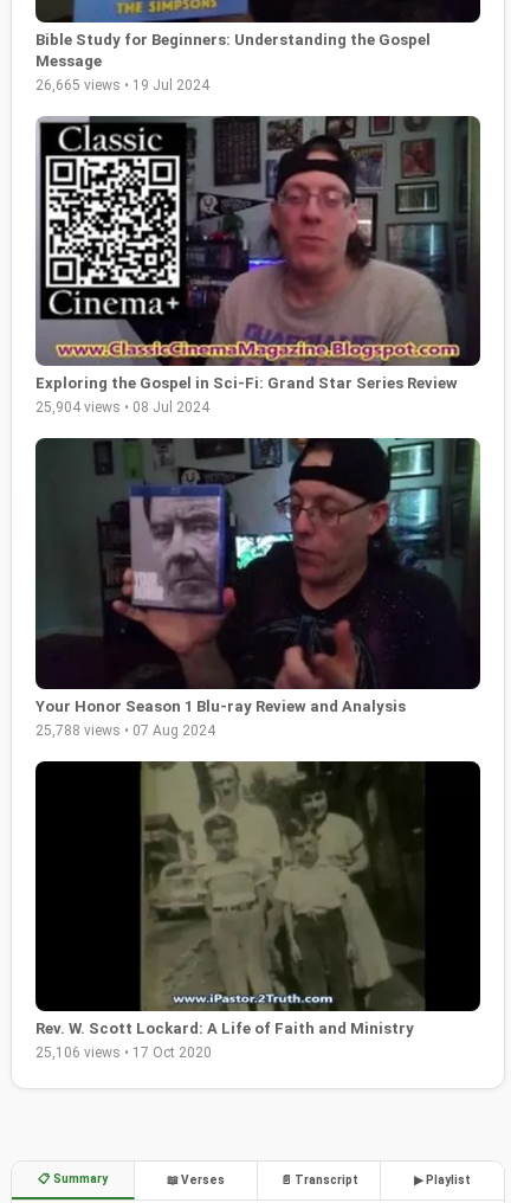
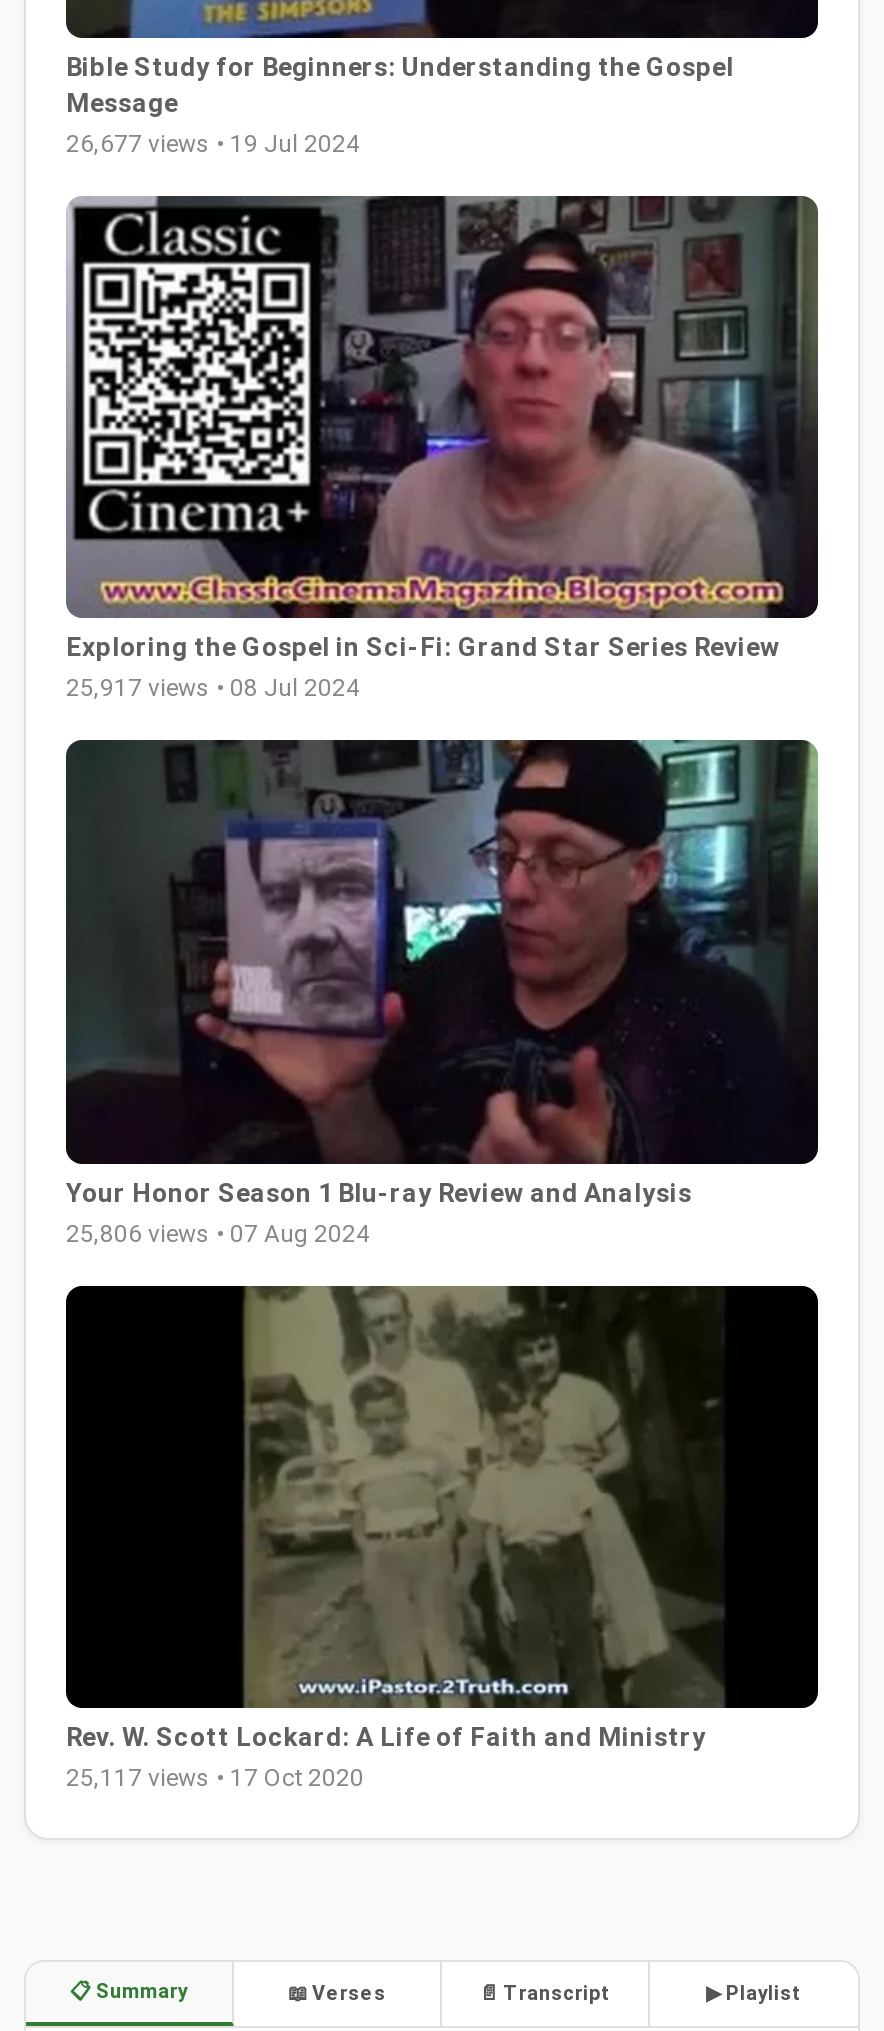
- 26,665 views • 19 Jul 2024
+ 26,677 views • 19 Jul 2024

- 25,904 views • 08 Jul 2024
+ 25,917 views • 08 Jul 2024

- 25,788 views • 07 Aug 2024
+ 25,806 views • 07 Aug 2024

- 25,106 views • 17 Oct 2020
+ 25,117 views • 17 Oct 2020
